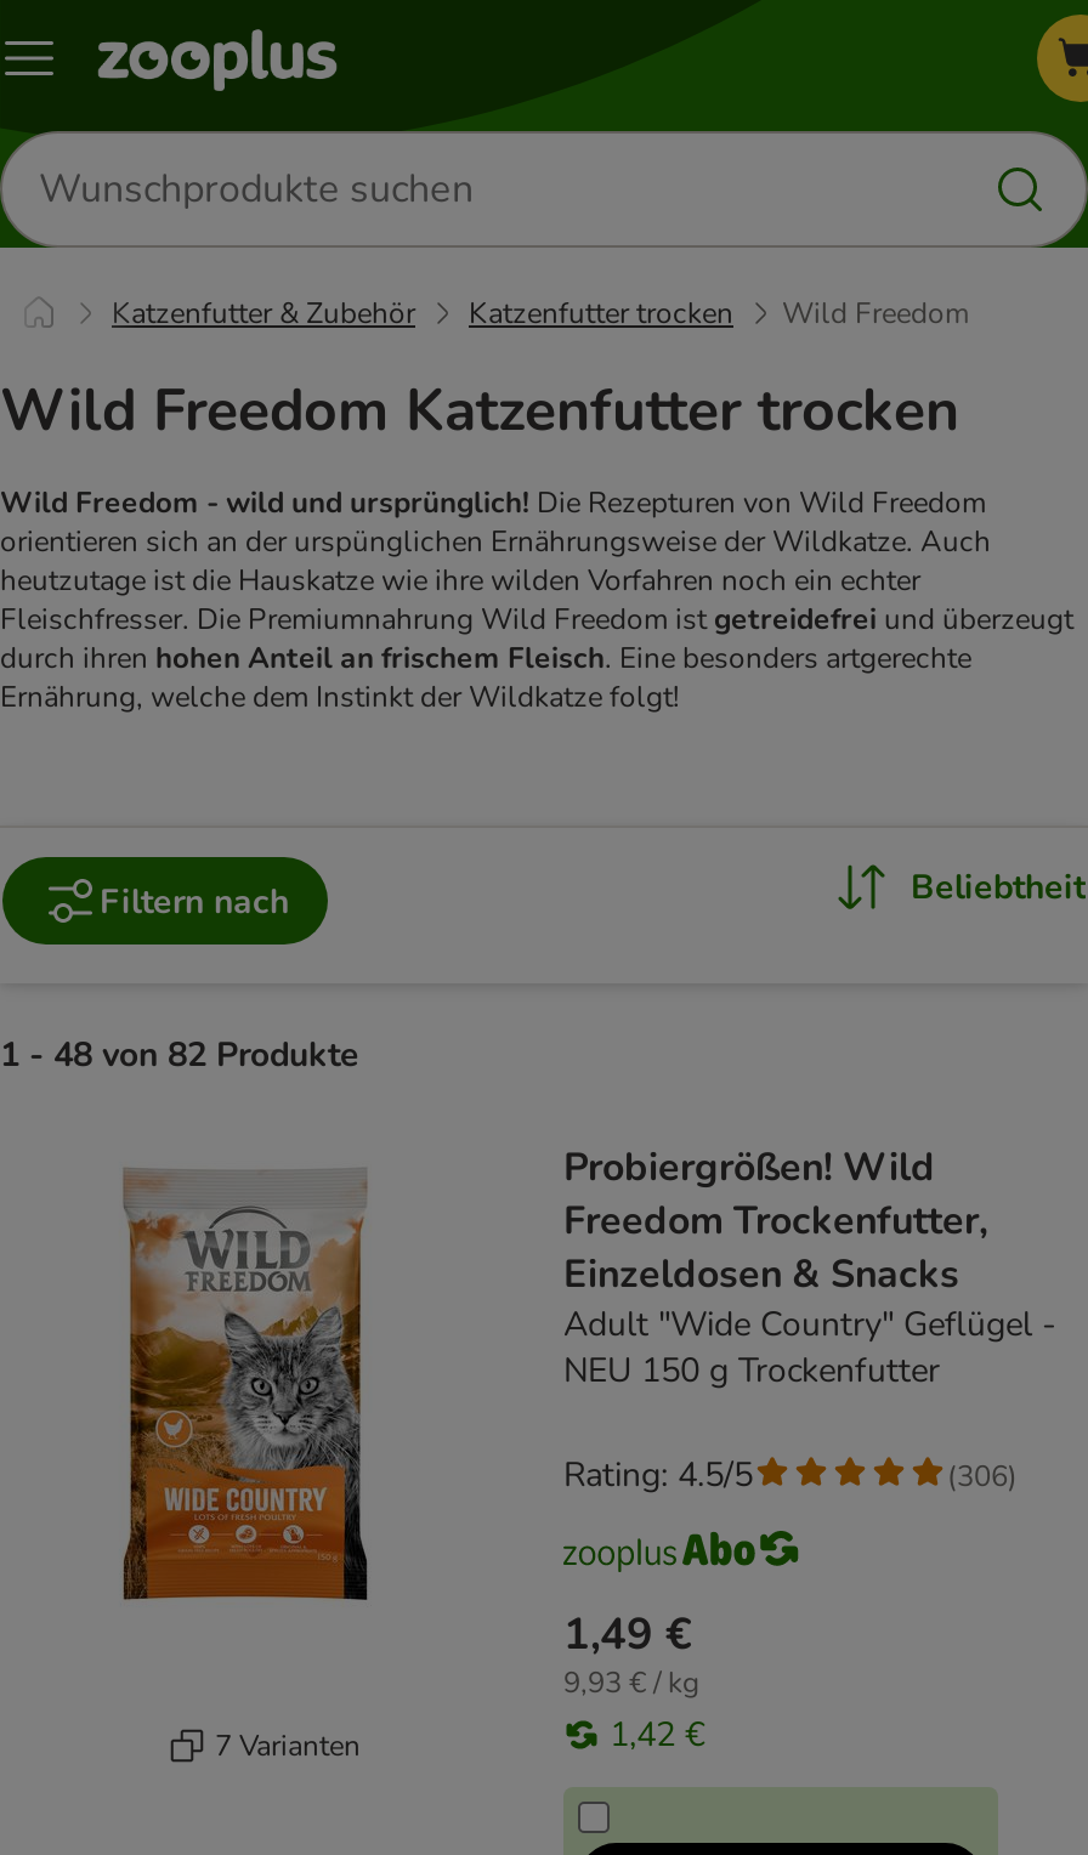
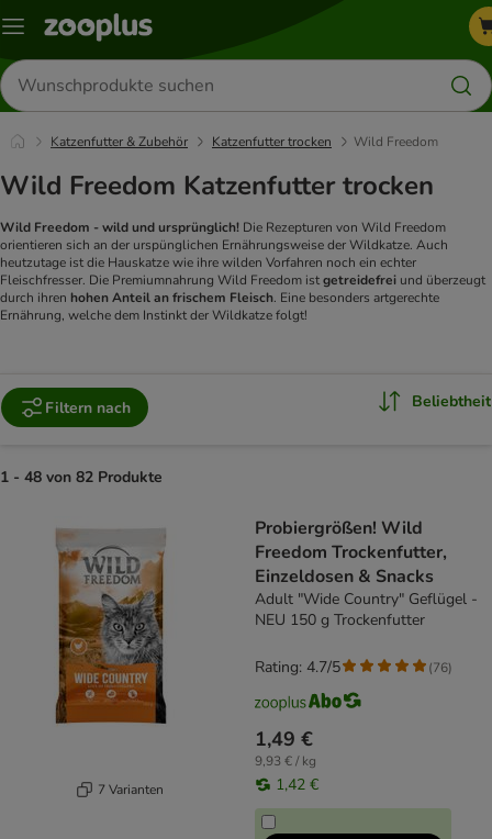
- Rating: 4.5/5
+ Rating: 4.7/5

- (306)
+ (76)
